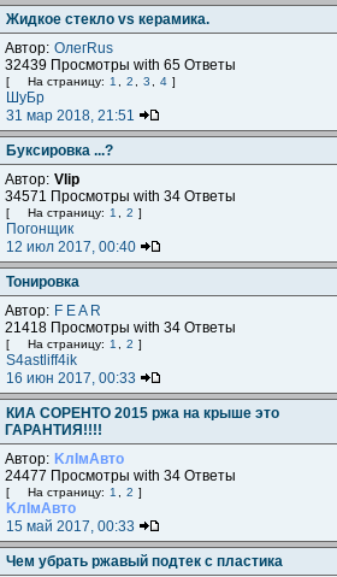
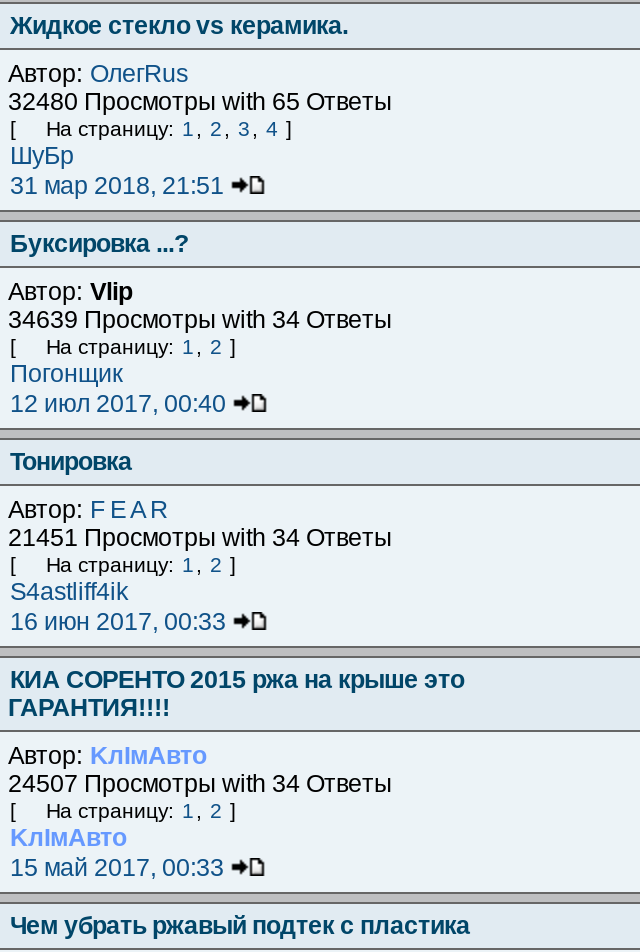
- 32439 Просмотры with 65 Ответы
+ 32480 Просмотры with 65 Ответы

- 34571 Просмотры with 34 Ответы
+ 34639 Просмотры with 34 Ответы

- 21418 Просмотры with 34 Ответы
+ 21451 Просмотры with 34 Ответы

- 24477 Просмотры with 34 Ответы
+ 24507 Просмотры with 34 Ответы
